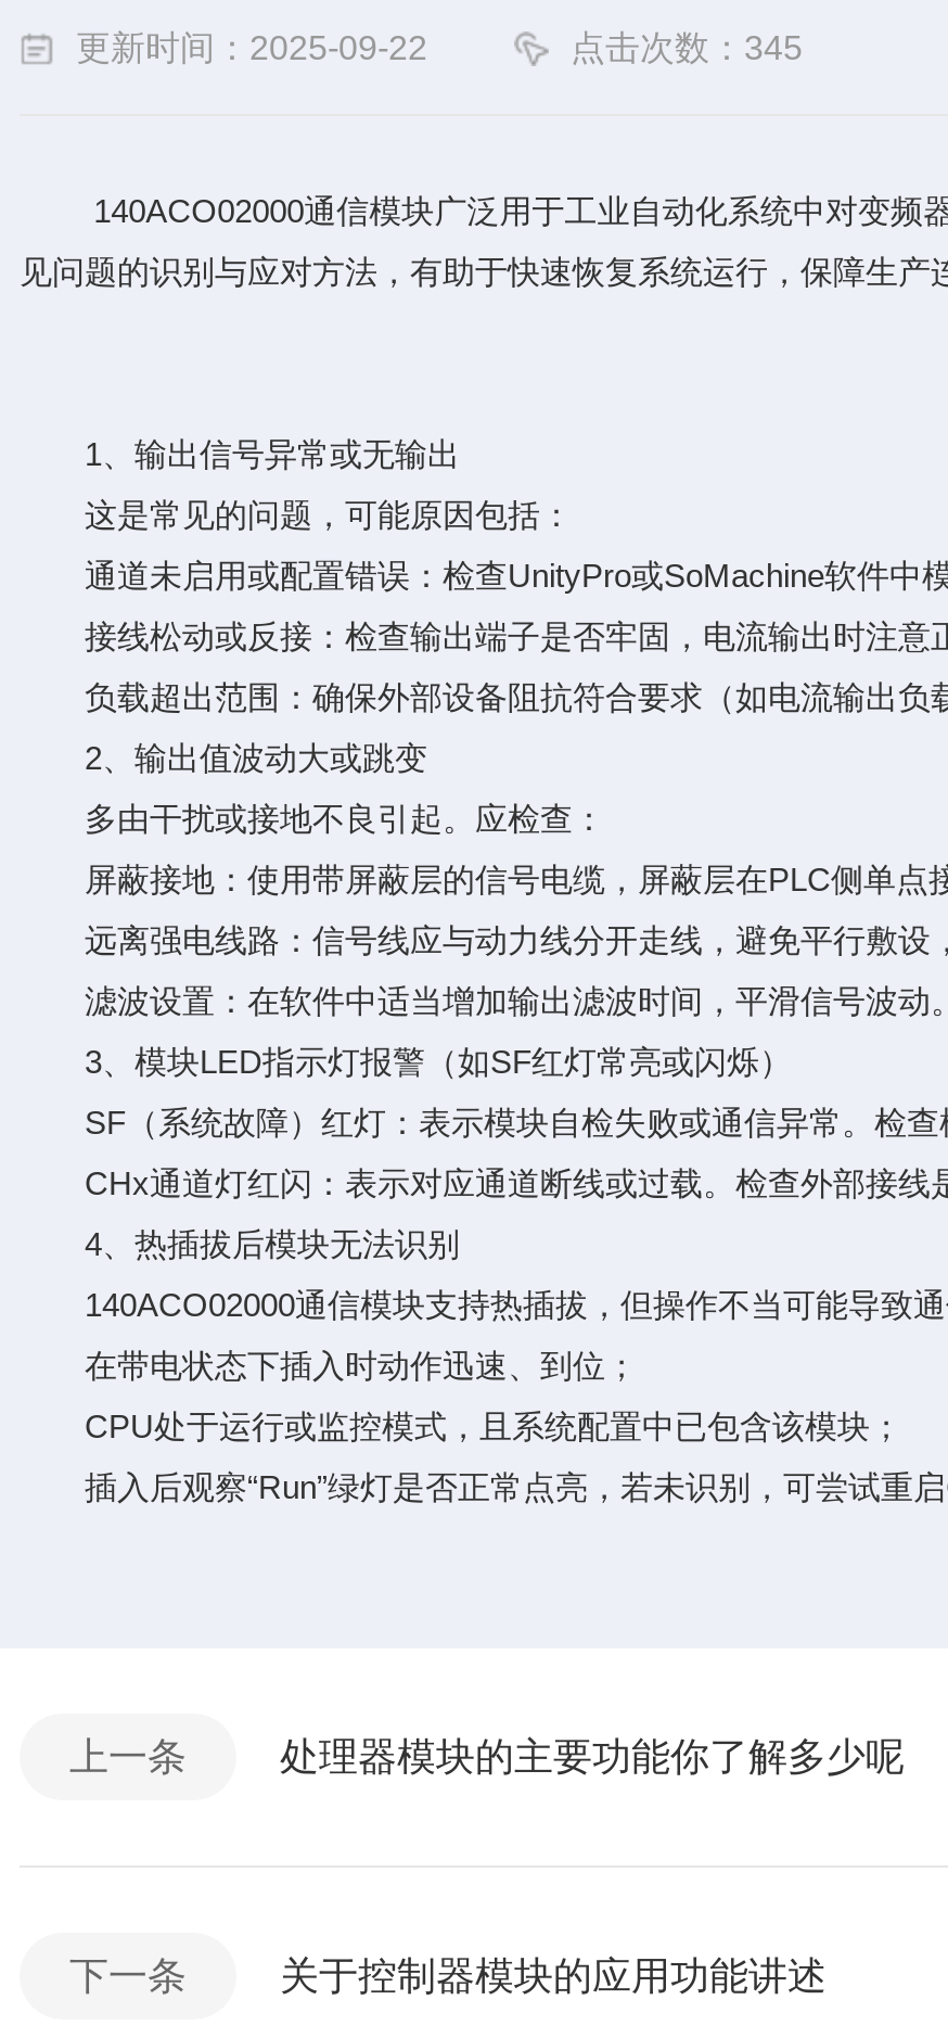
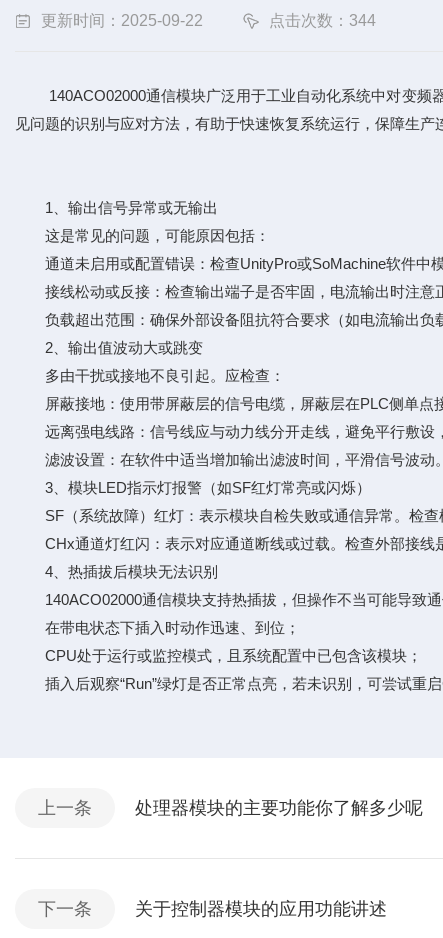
- 点击次数：345
+ 点击次数：344
